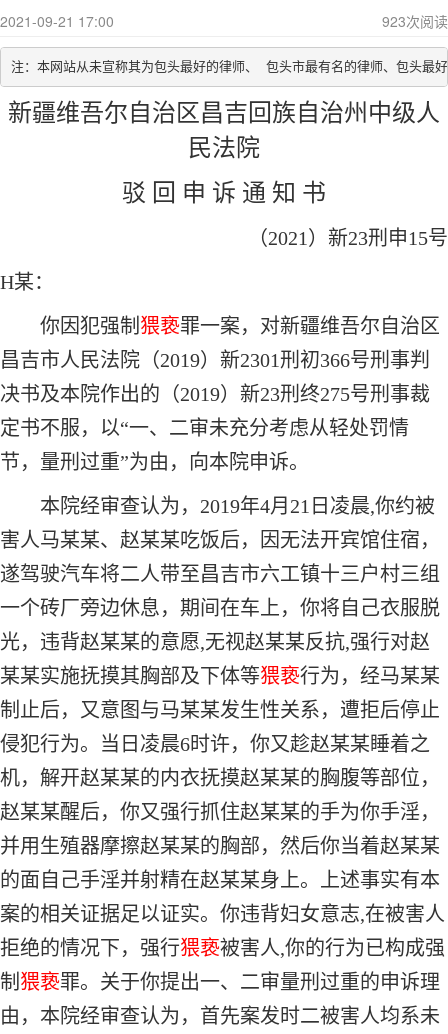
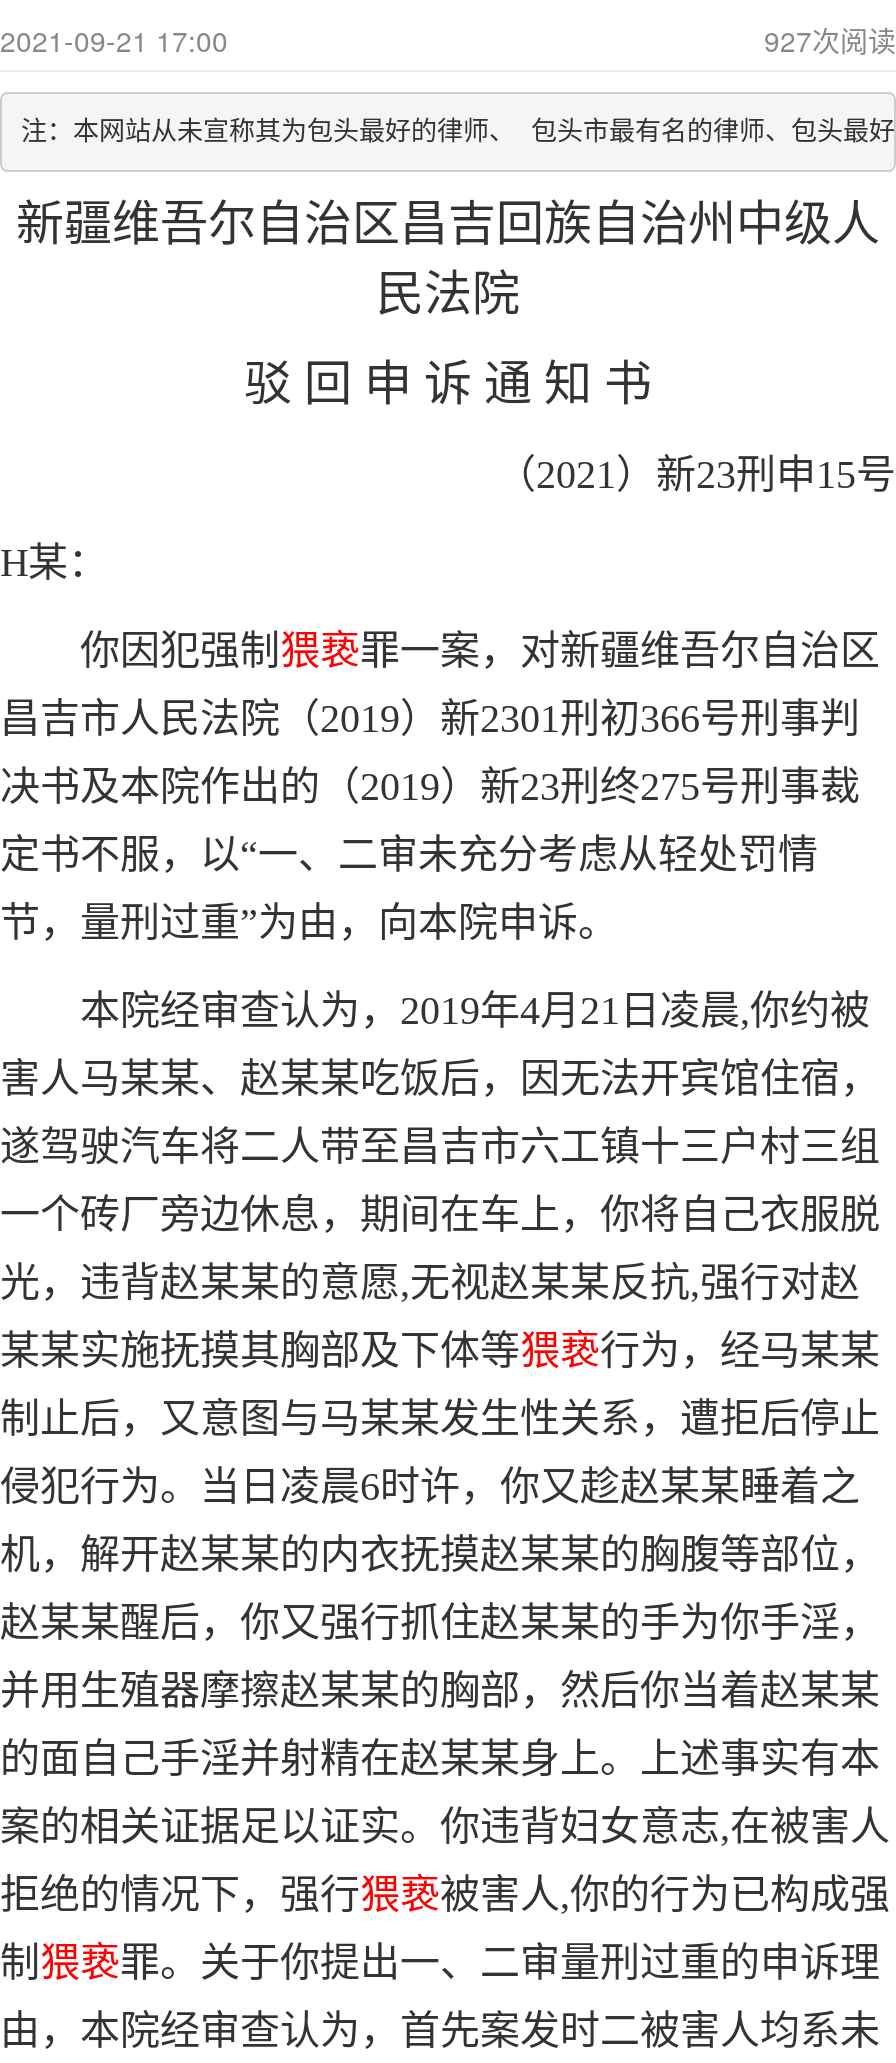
- 923次阅读
+ 927次阅读
